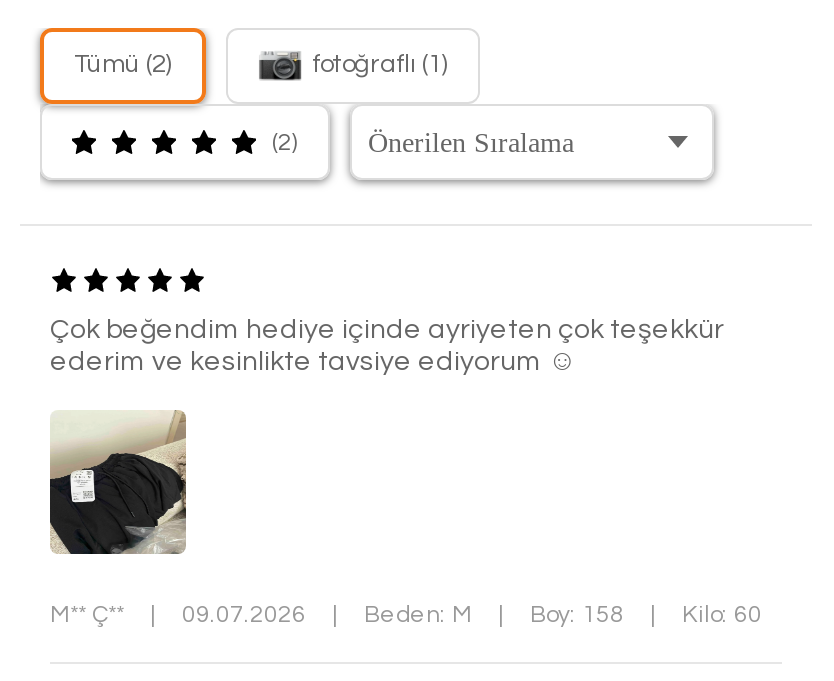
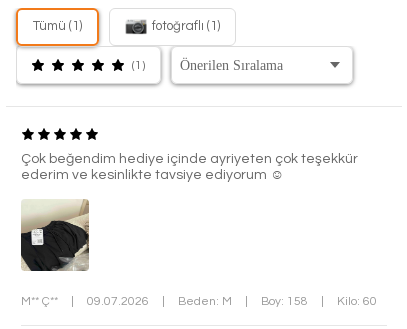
- Tümü (2)
+ Tümü (1)

- (2)
+ (1)
